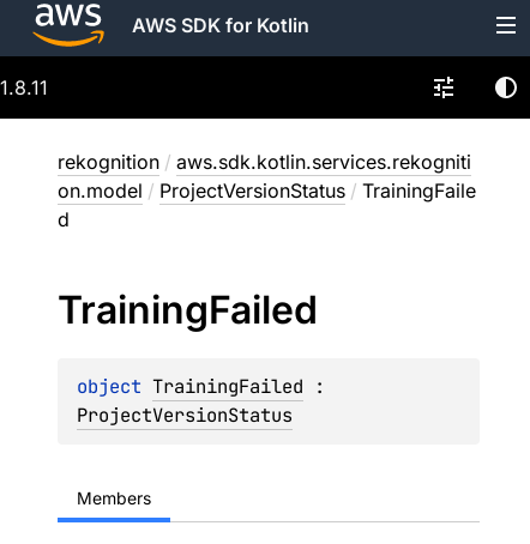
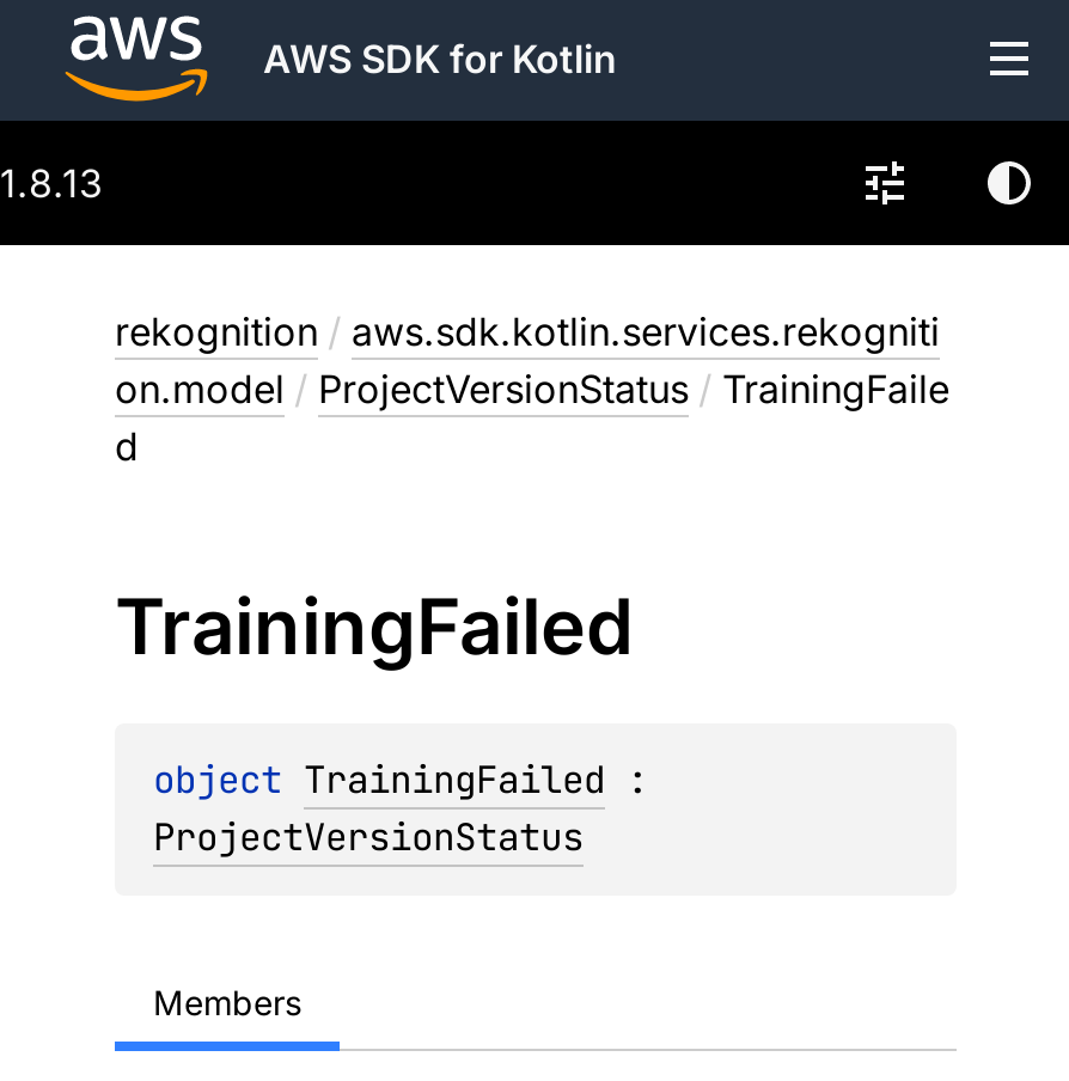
- 1.8.11
+ 1.8.13
